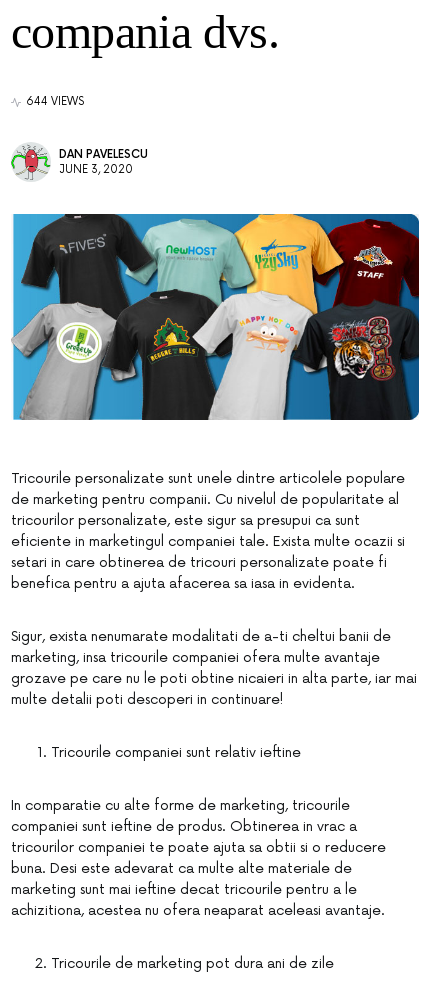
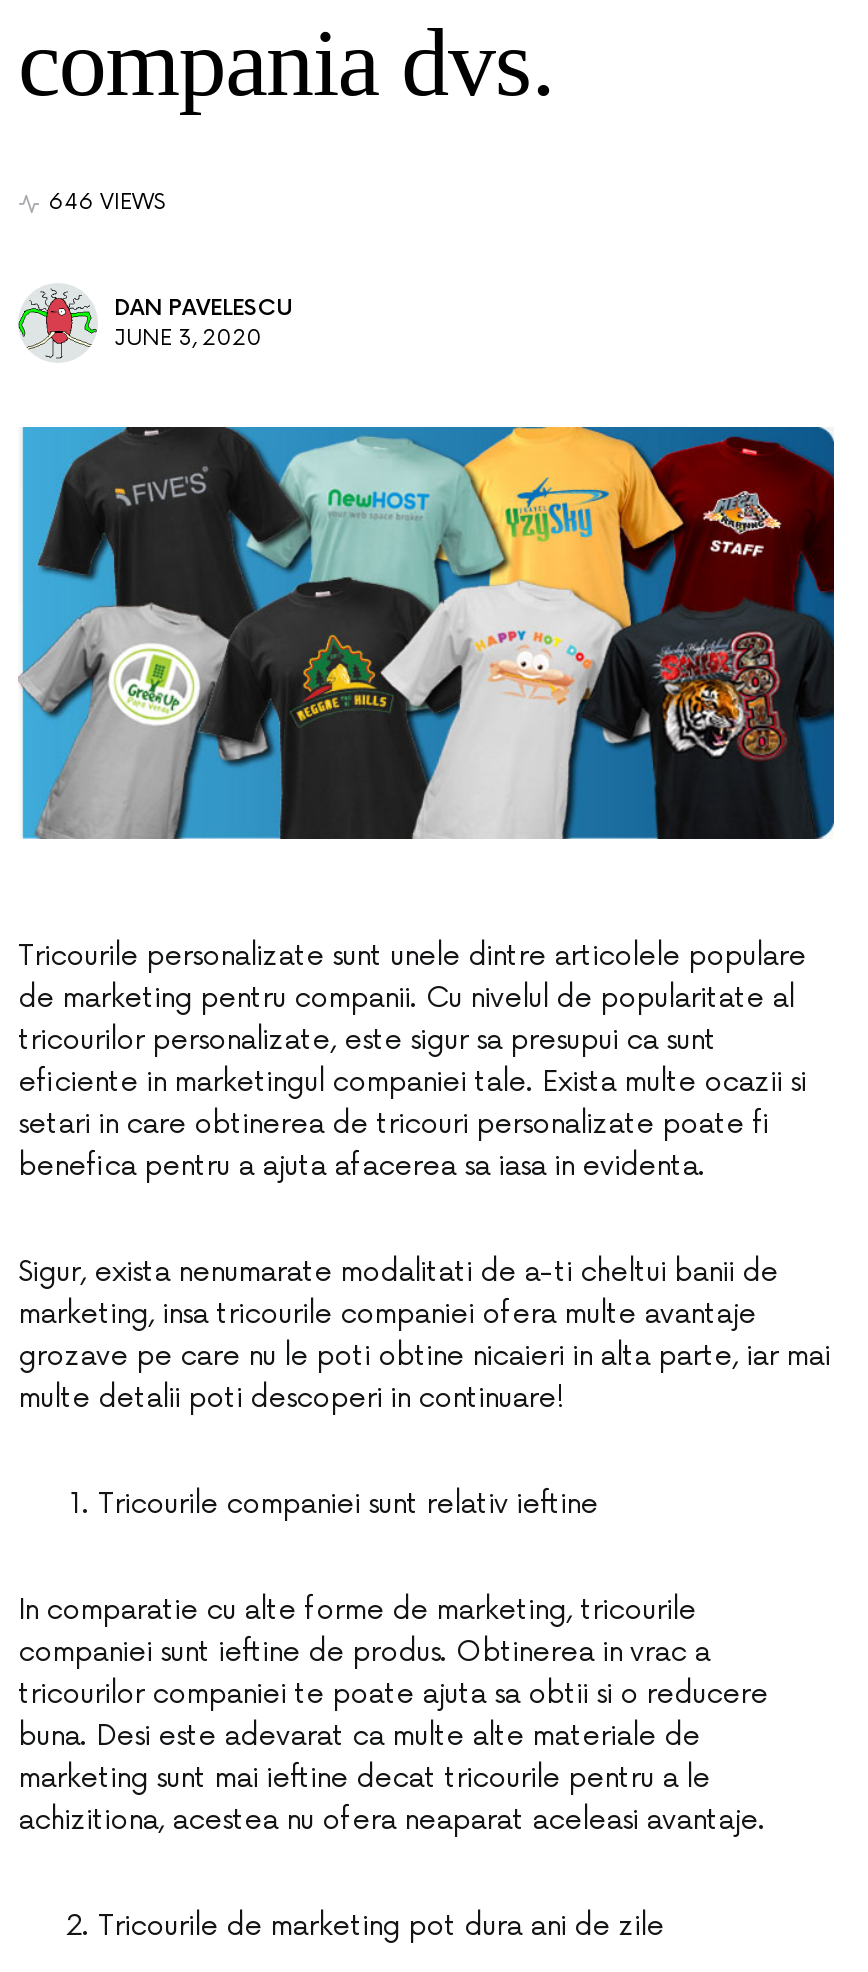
- 644 VIEWS
+ 646 VIEWS
